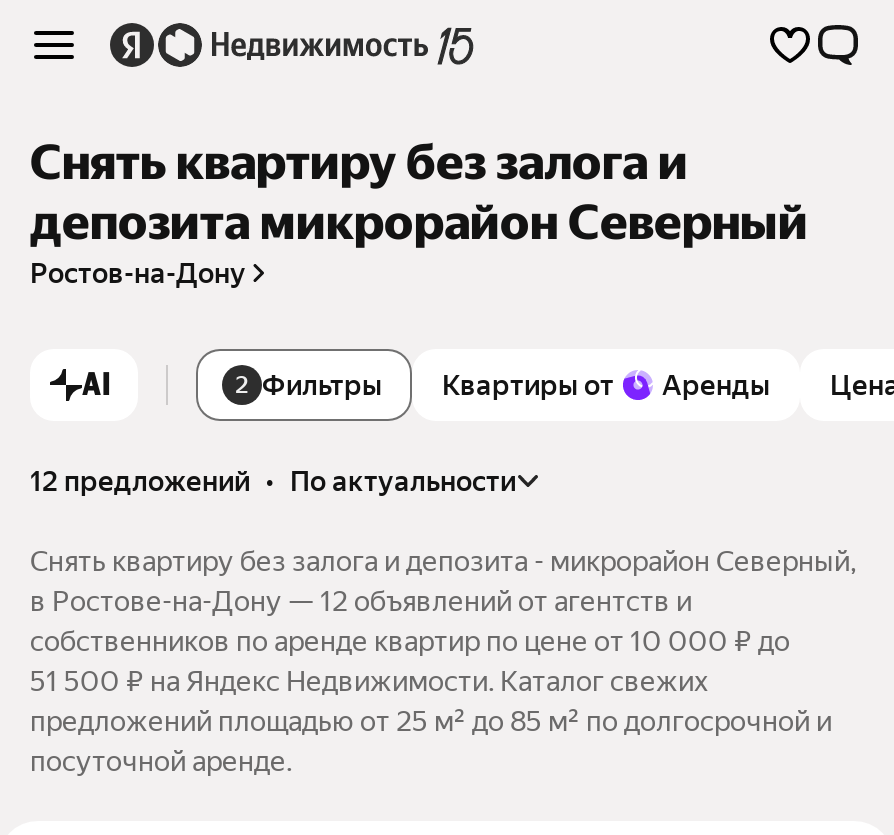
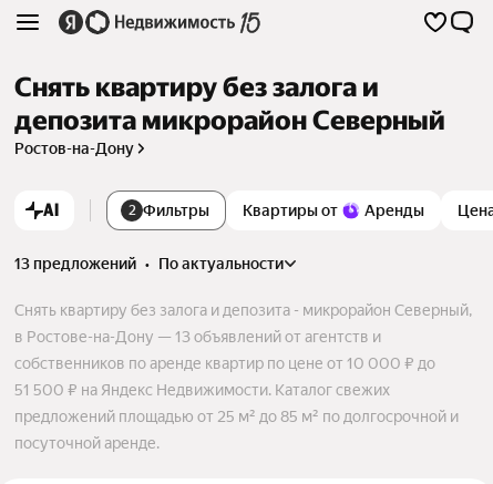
- 12 предложений • по актуальности
+ 13 предложений • по актуальности

- в Ростове-на-Дону — 12 объявлений от агентств и
+ в Ростове-на-Дону — 13 объявлений от агентств и
